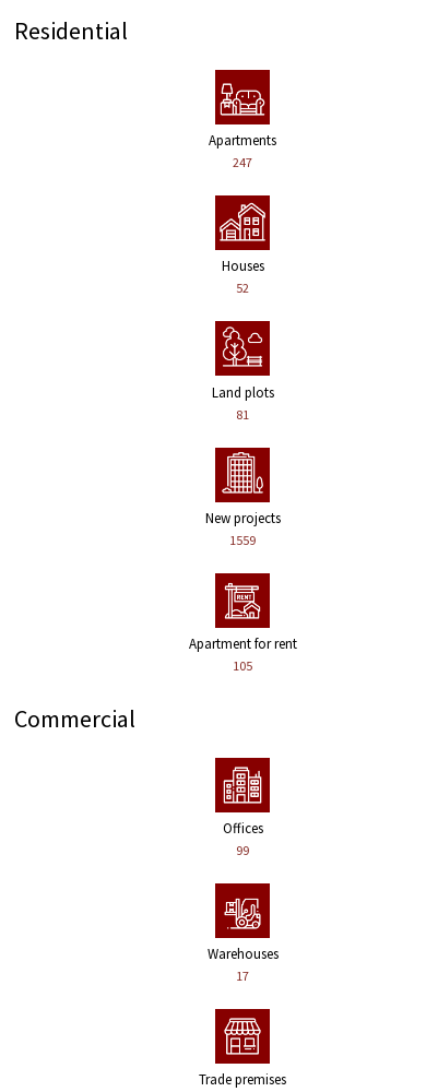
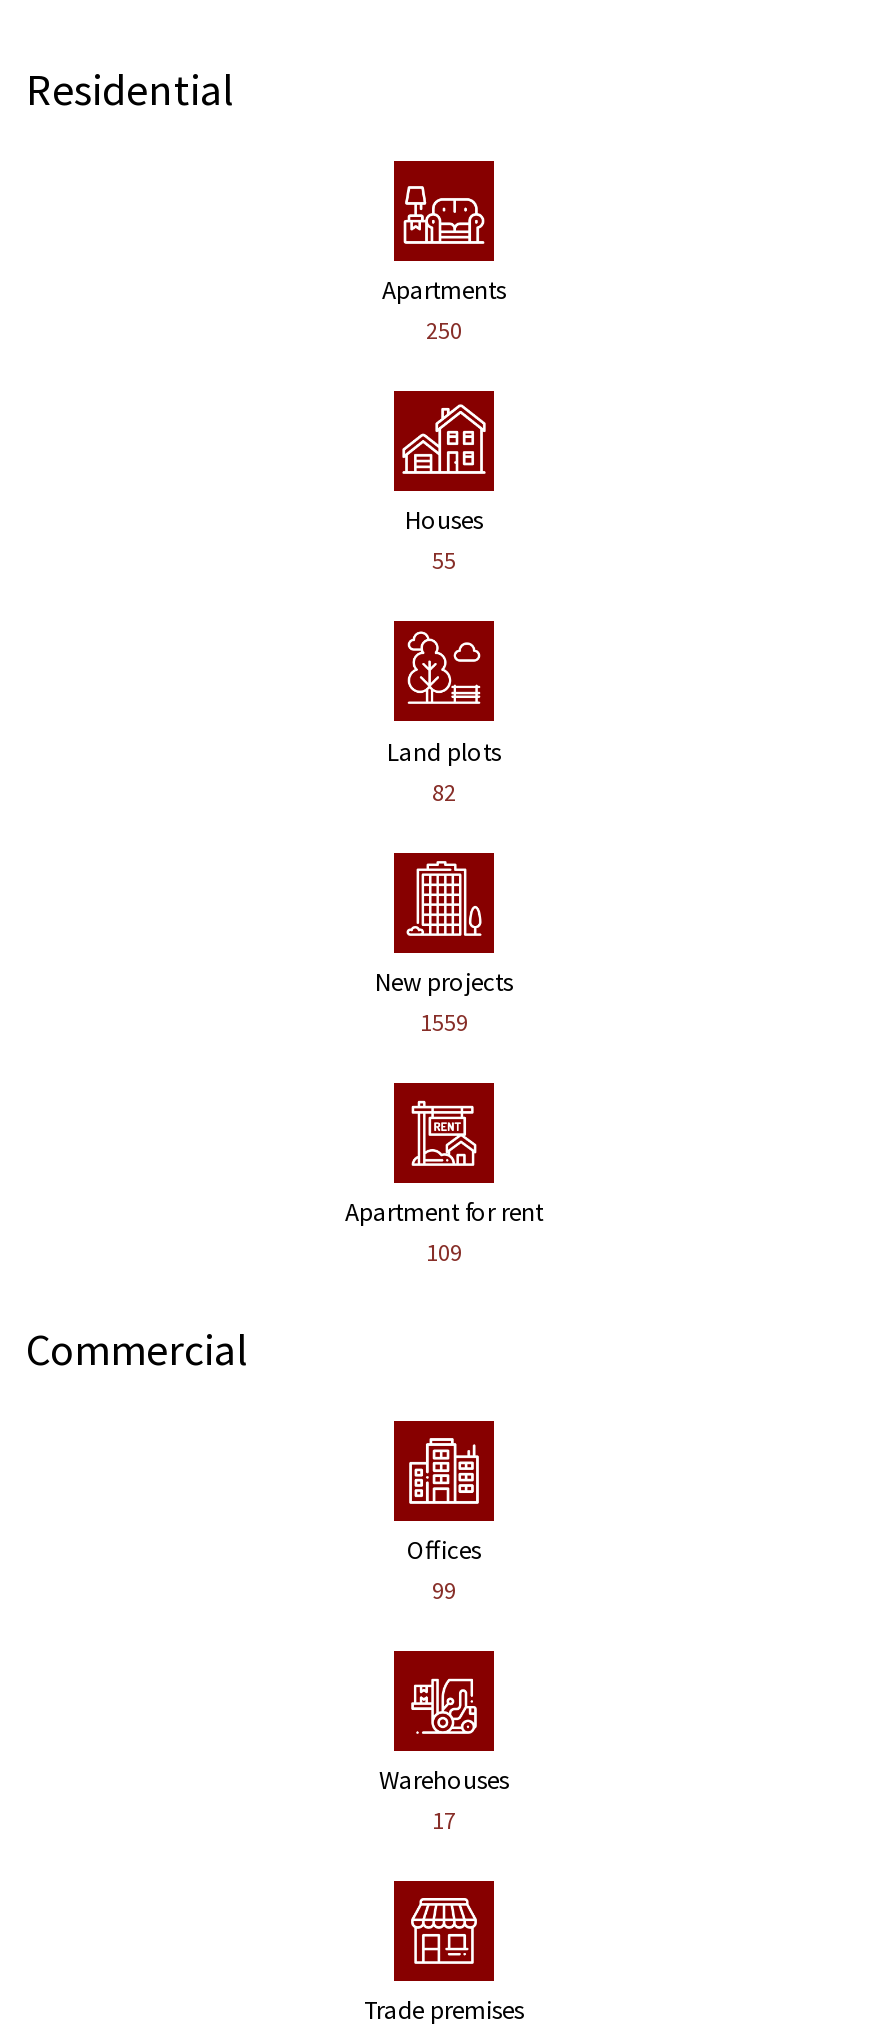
- 247
+ 250

- 52
+ 55

- 81
+ 82

- 105
+ 109
